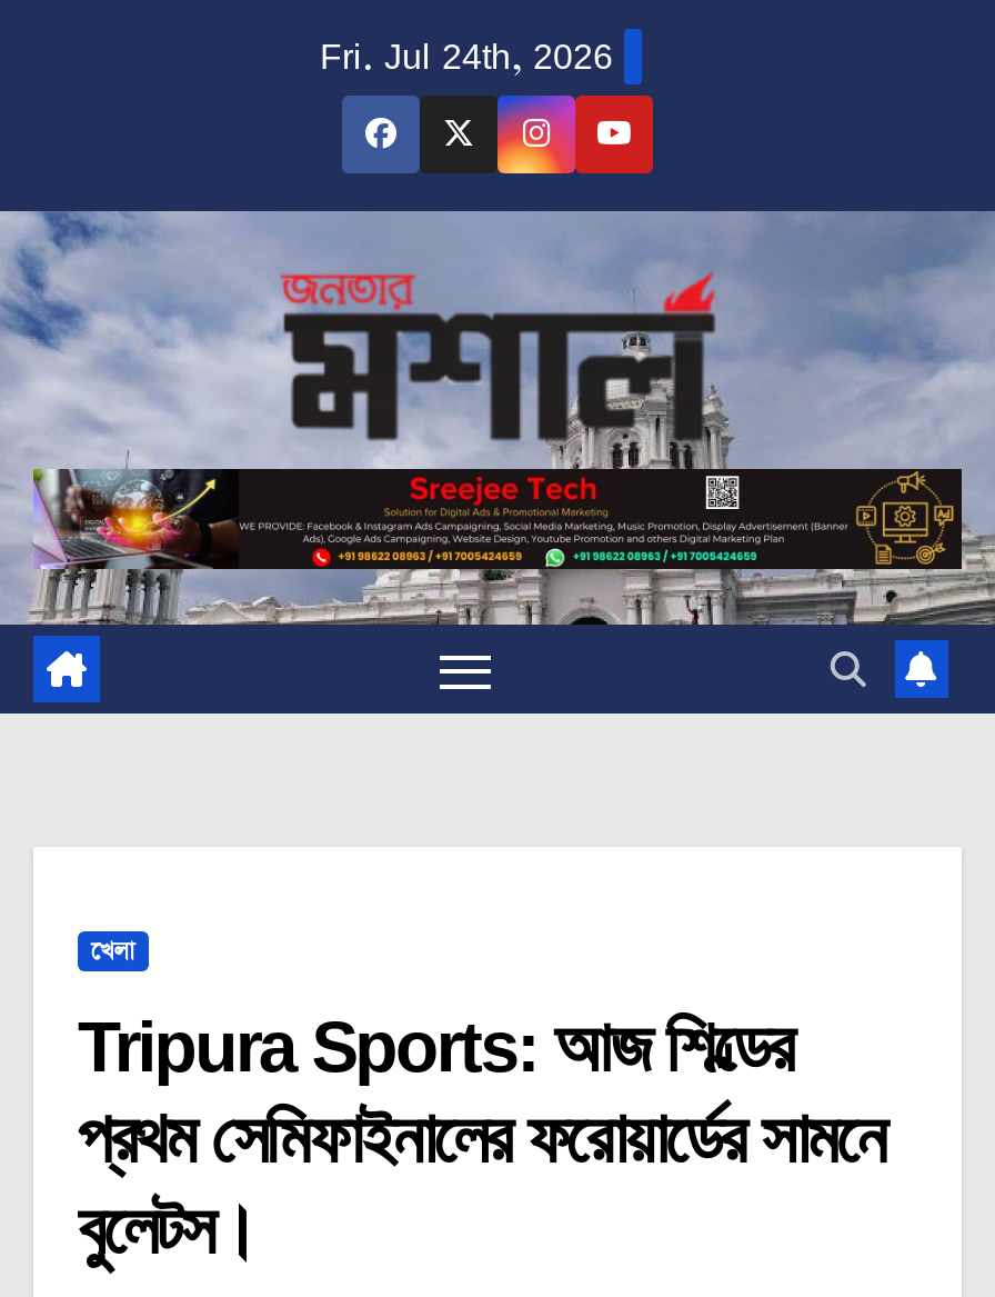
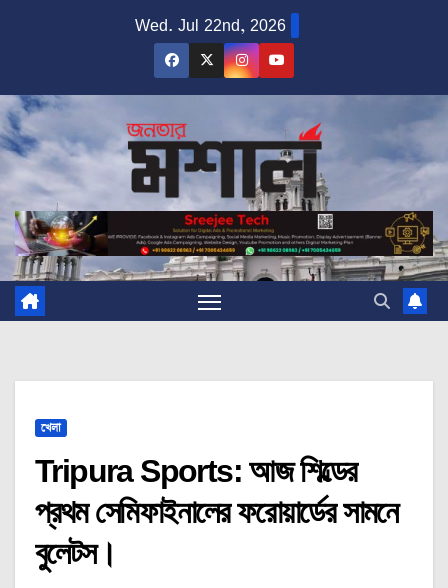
- Fri. Jul 24th, 2026
+ Wed. Jul 22nd, 2026
